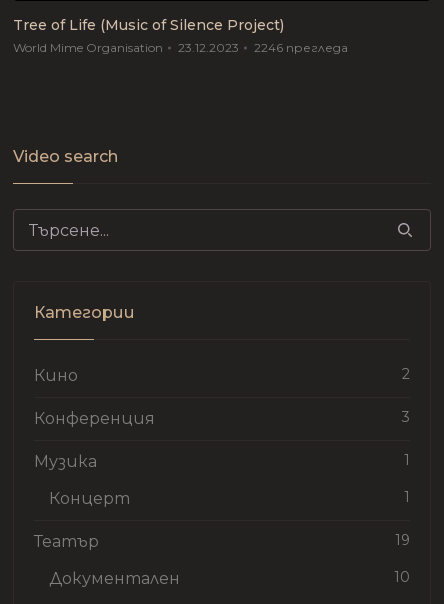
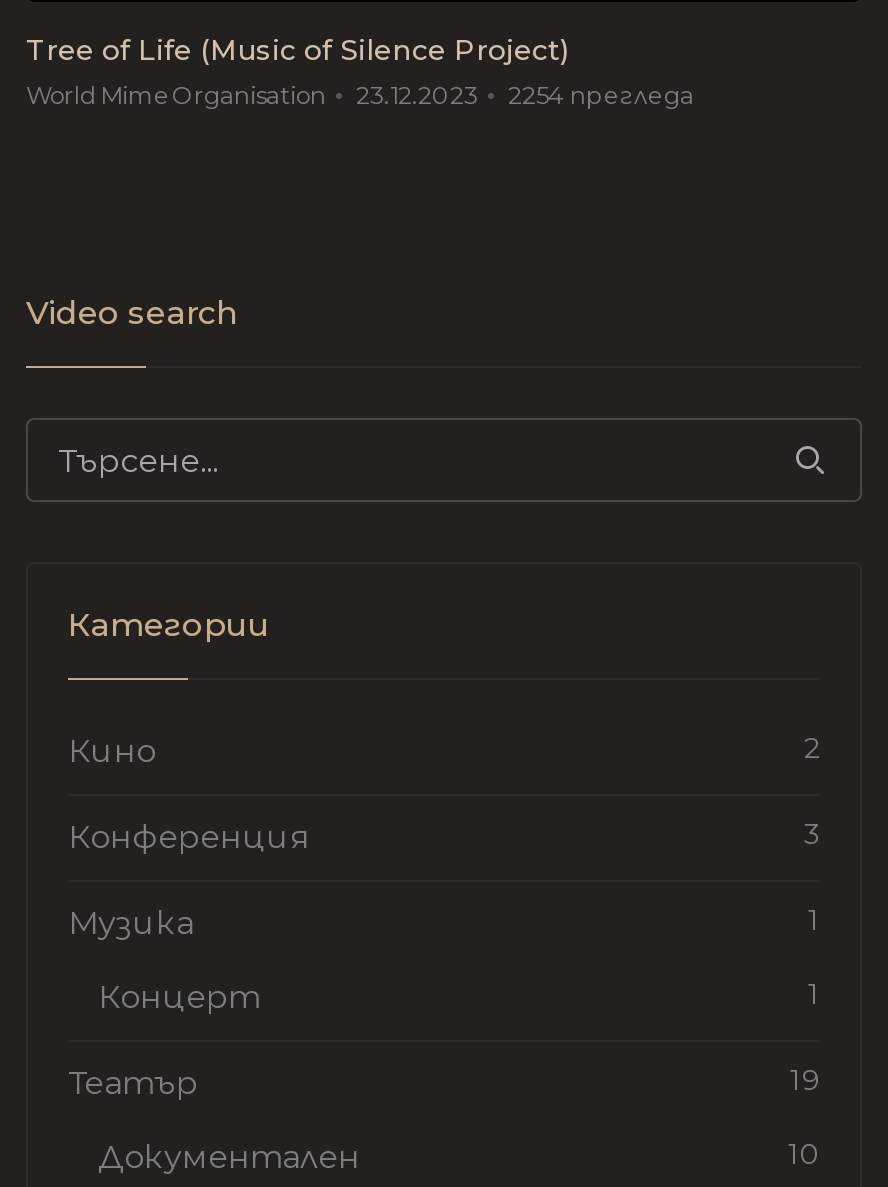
- World Mime Organisation 23.12.2023 2246 прегледа
+ World Mime Organisation 23.12.2023 2254 прегледа
